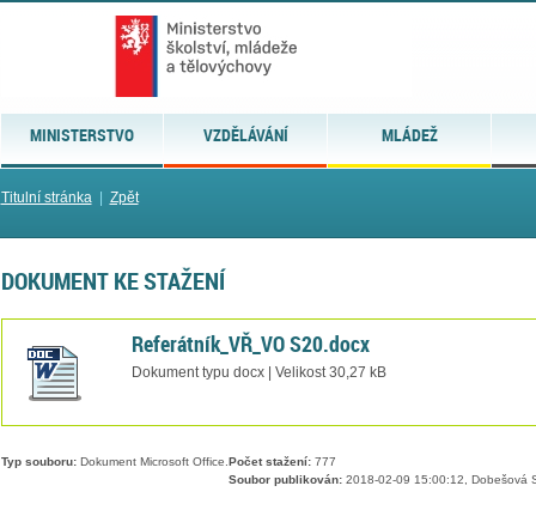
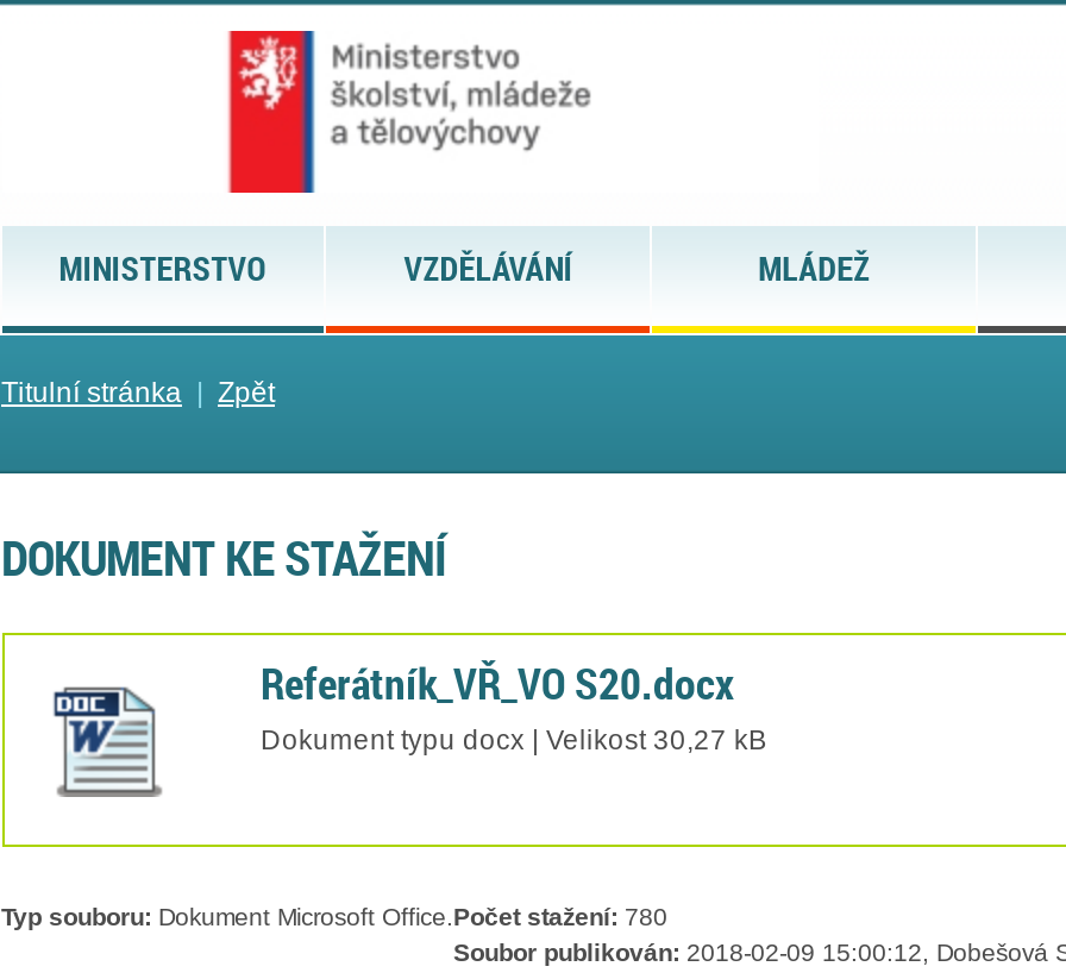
- Typ souboru: Dokument Microsoft Office.Počet stažení: 777
+ Typ souboru: Dokument Microsoft Office.Počet stažení: 780
